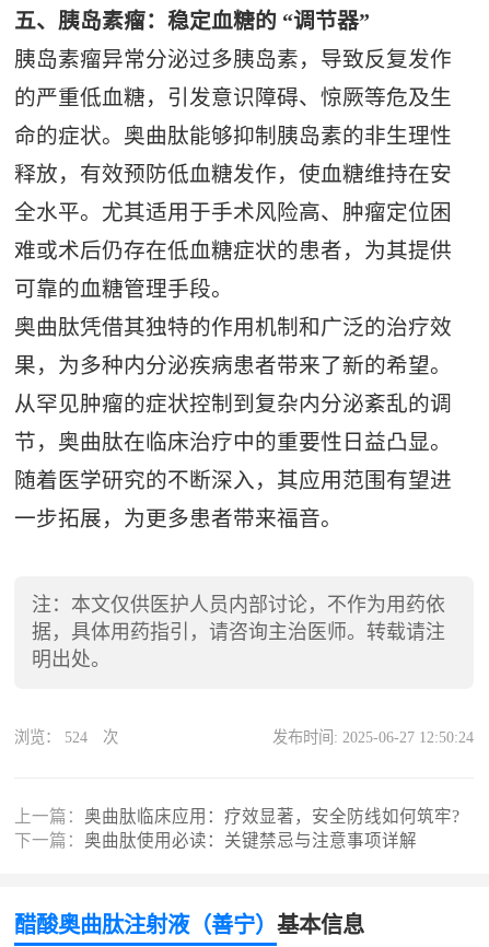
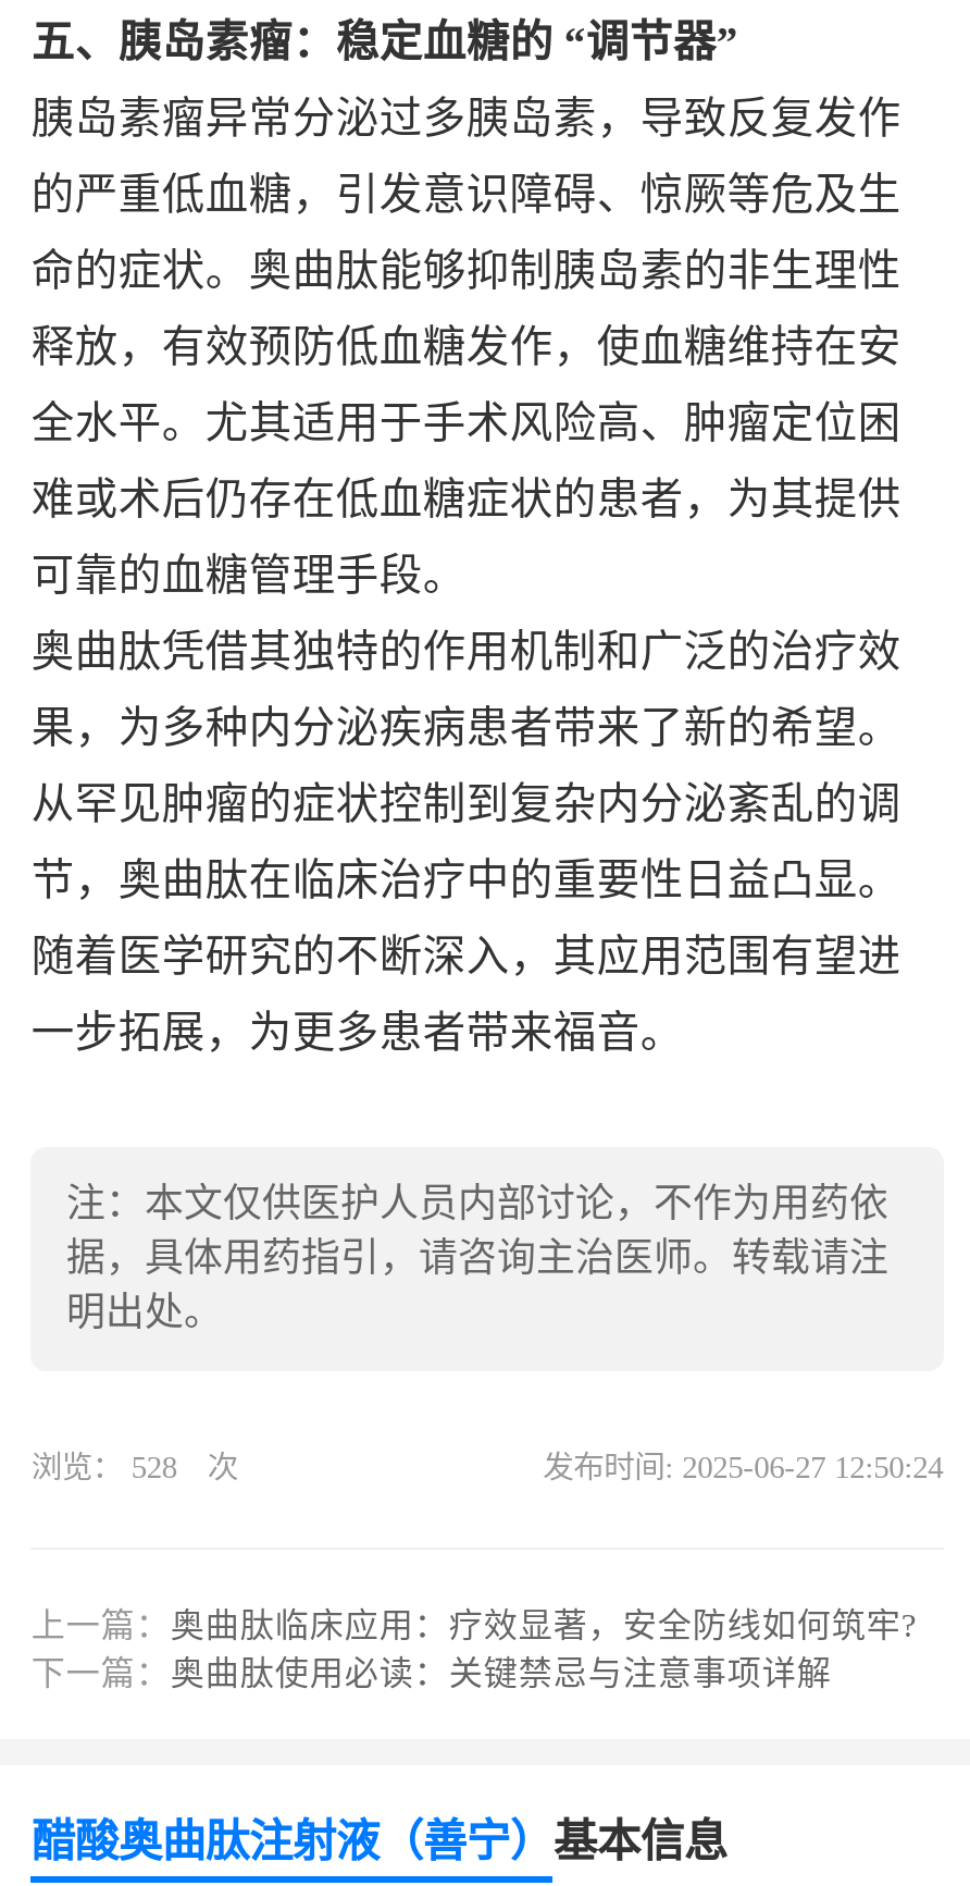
- 浏览：524 次
+ 浏览：528 次
